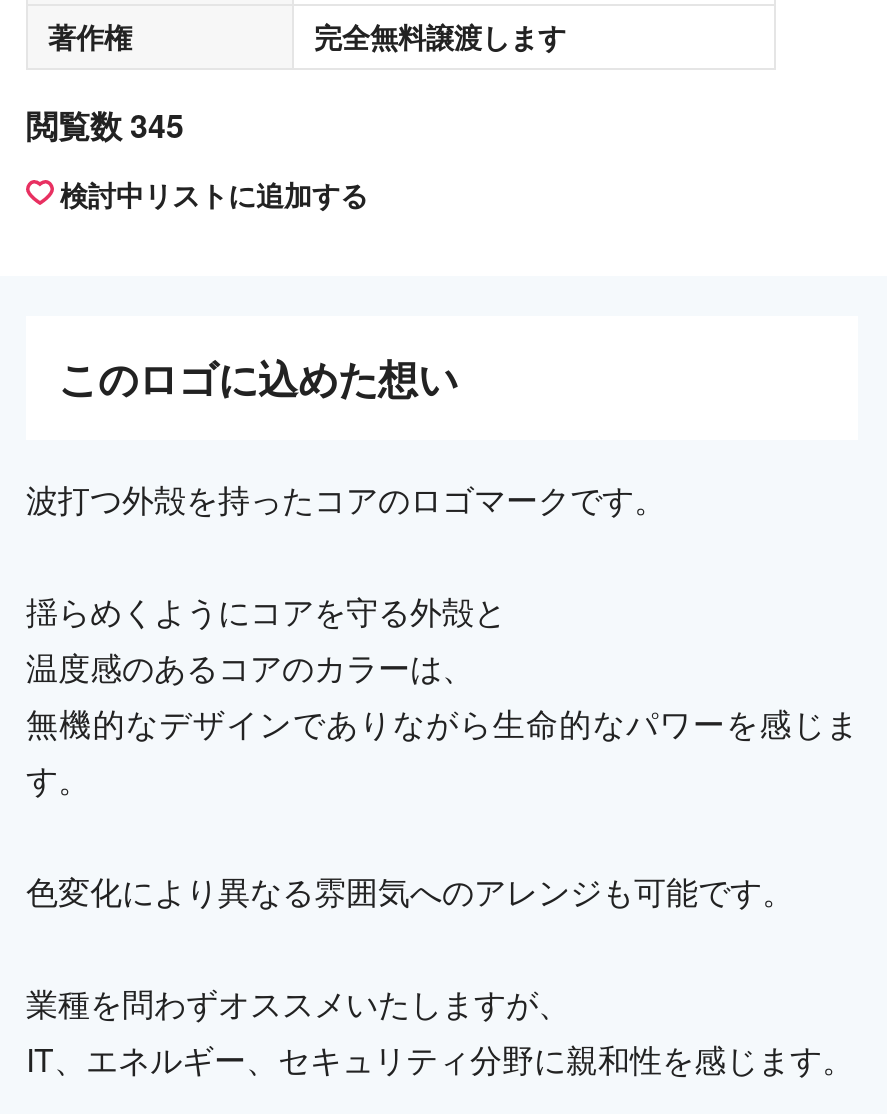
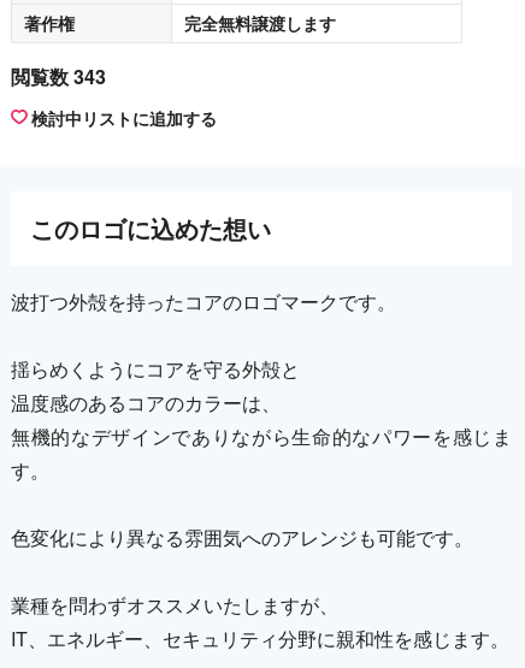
- 閲覧数 345
+ 閲覧数 343
